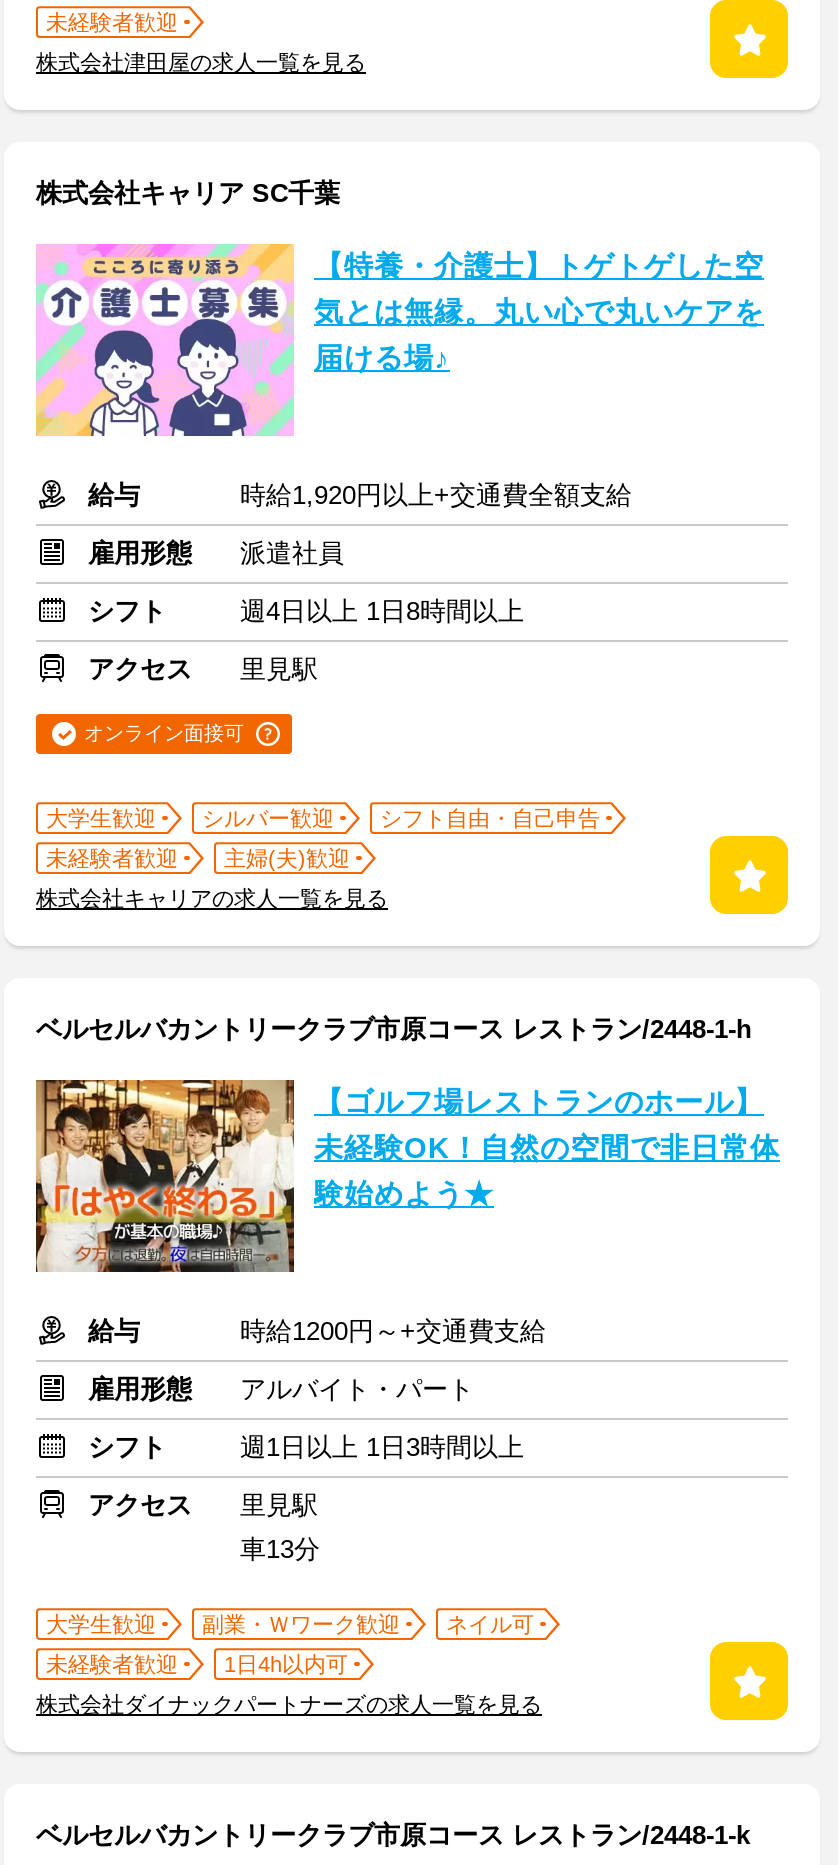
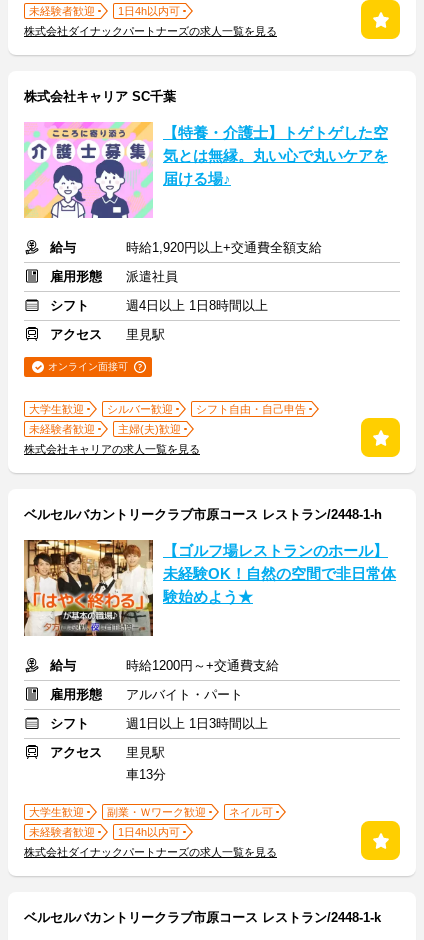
- 株式会社津田屋の求人一覧を見る
+ 1日4h以内可
+ 株式会社ダイナックパートナーズの求人一覧を見る
